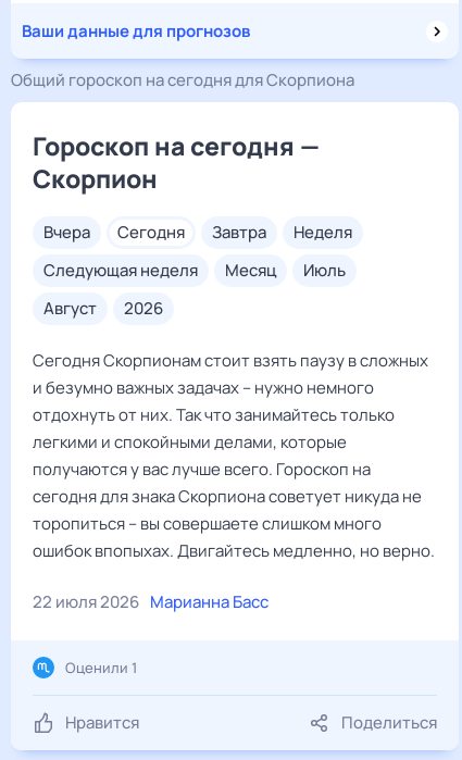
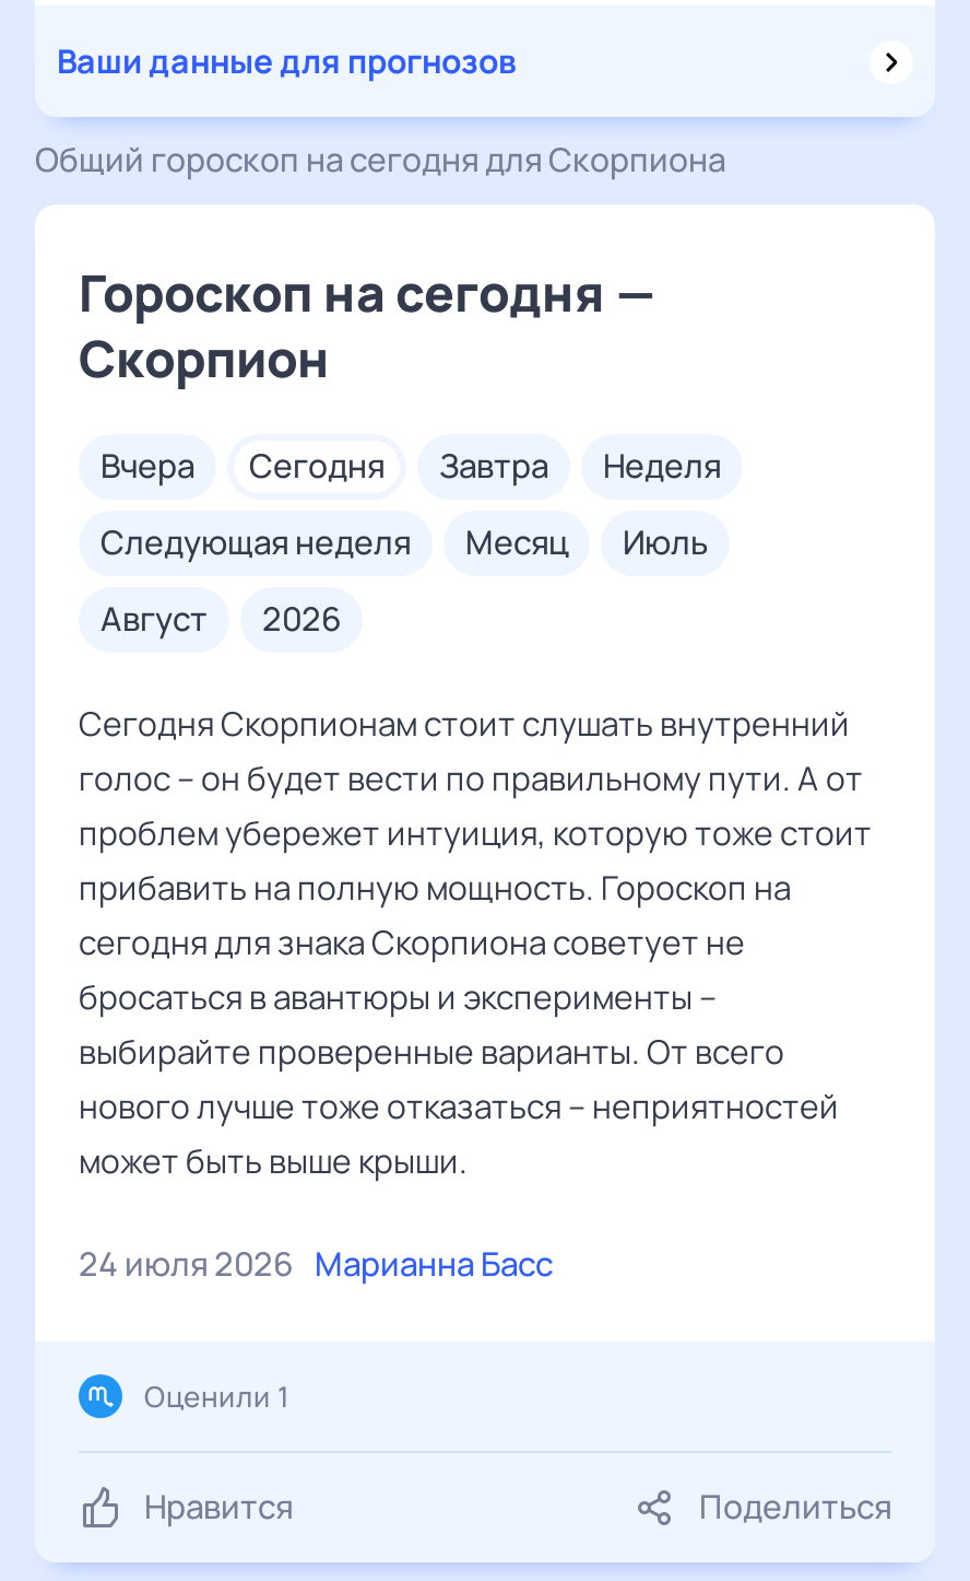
- Сегодня Скорпионам стоит взять паузу в сложных
- и безумно важных задачах – нужно немного
- отдохнуть от них. Так что занимайтесь только
- легкими и спокойными делами, которые
- получаются у вас лучше всего. Гороскоп на
- сегодня для знака Скорпиона советует никуда не
- торопиться – вы совершаете слишком много
- ошибок впопыхах. Двигайтесь медленно, но верно.
+ Сегодня Скорпионам стоит слушать внутренний
+ голос – он будет вести по правильному пути. А от
+ проблем убережет интуиция, которую тоже стоит
+ прибавить на полную мощность. Гороскоп на
+ сегодня для знака Скорпиона советует не
+ бросаться в авантюры и эксперименты –
+ выбирайте проверенные варианты. От всего
+ нового лучше тоже отказаться – неприятностей
+ может быть выше крыши.

- 22 июля 2026 Марианна Басс
+ 24 июля 2026 Марианна Басс
